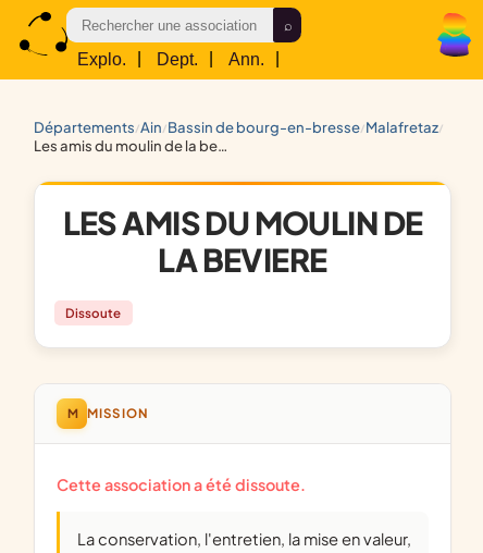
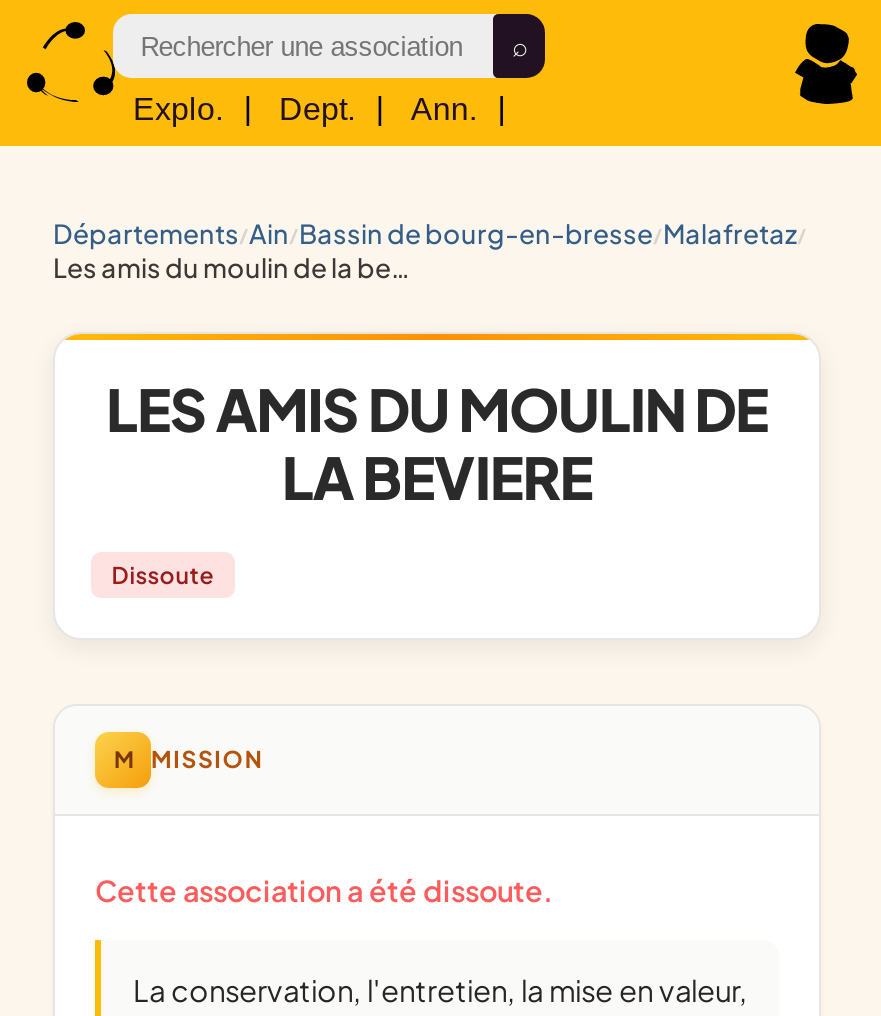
- [image]
+ [image]
